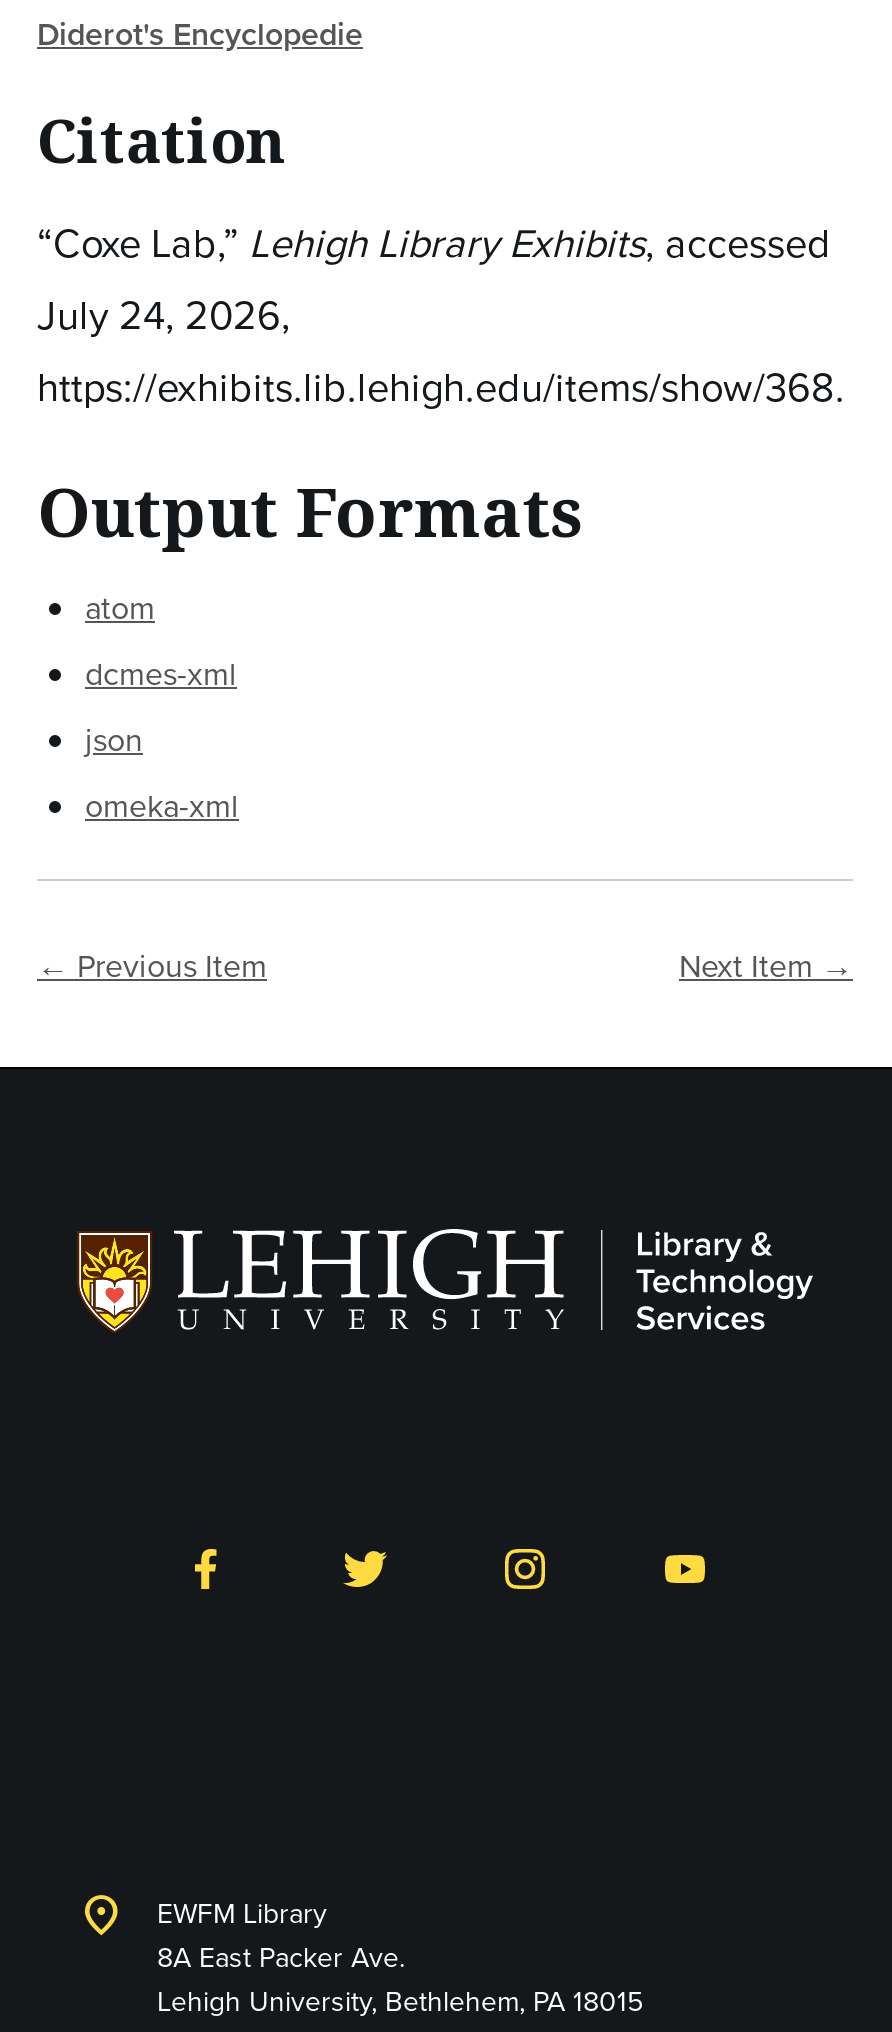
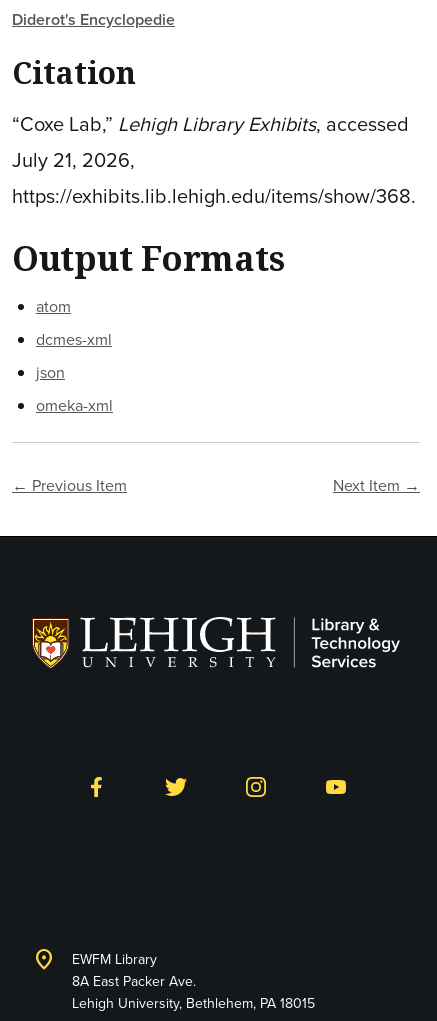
- July 24, 2026,
+ July 21, 2026,
